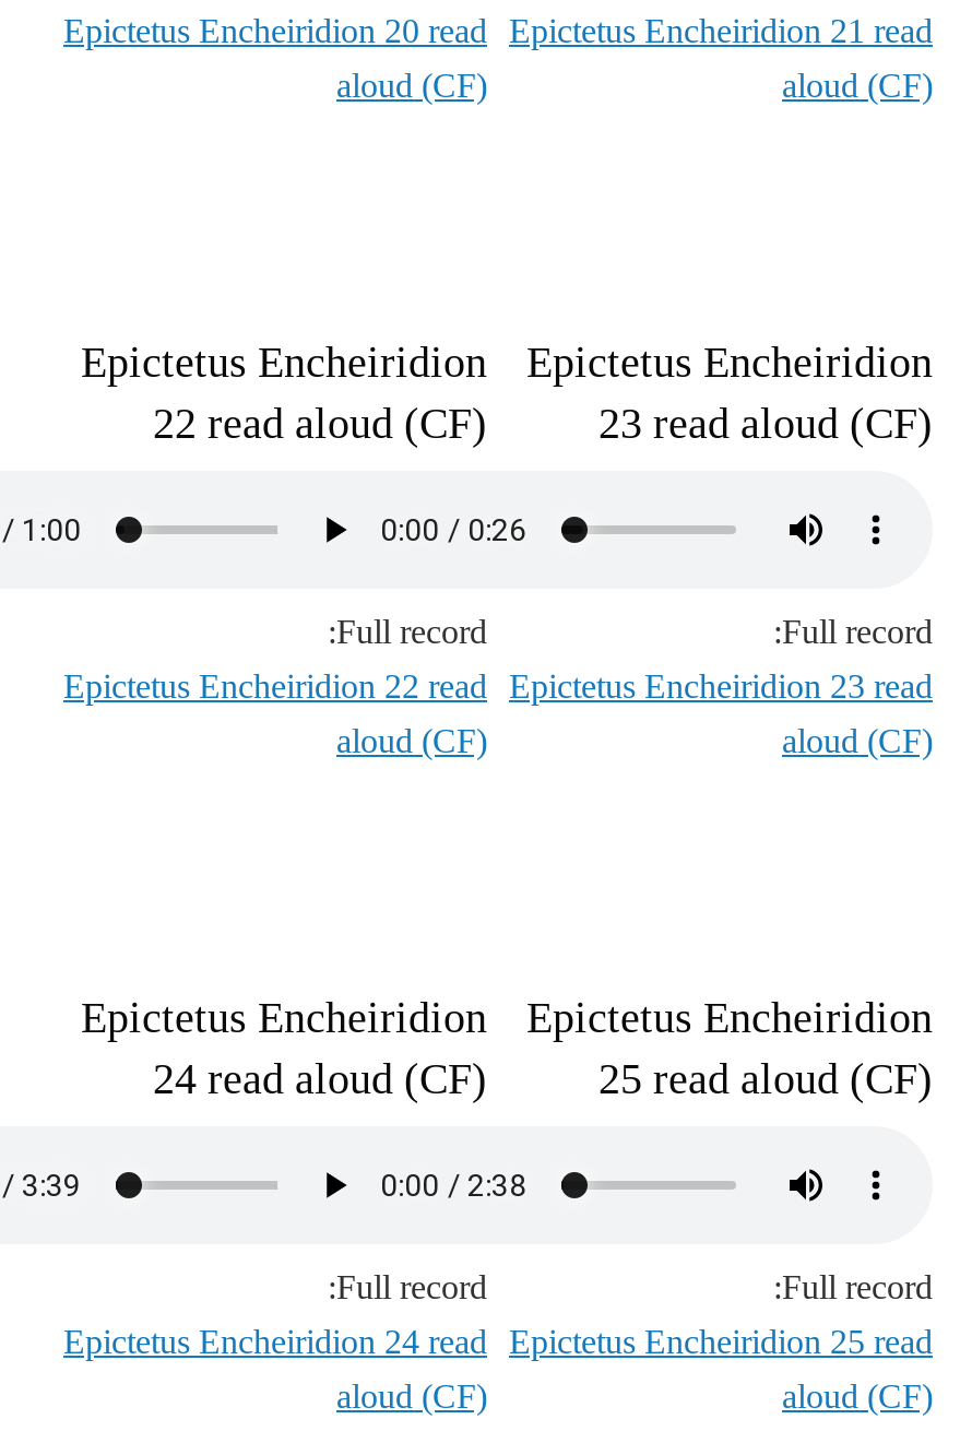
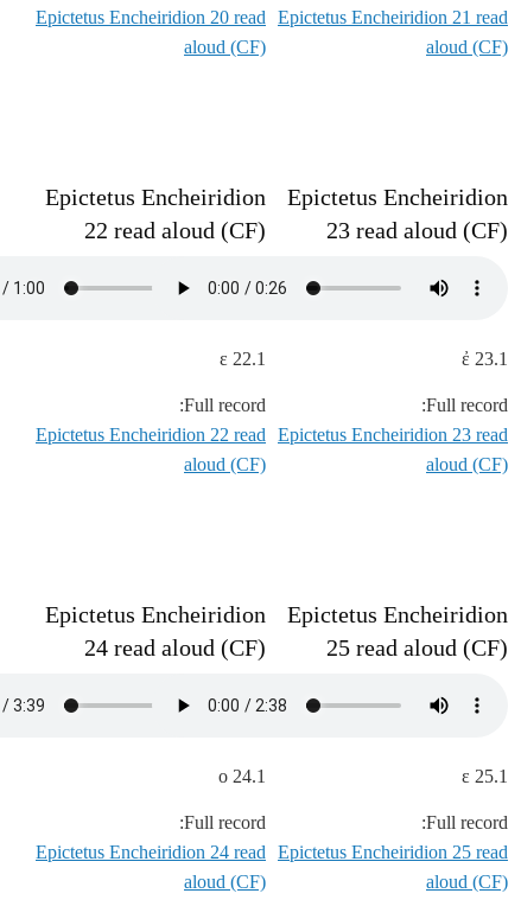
+ 22.1 ε

+ 23.1 ἐ

+ 24.1 ο

+ 25.1 ε
